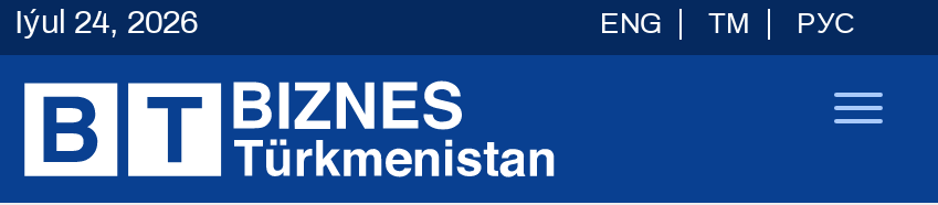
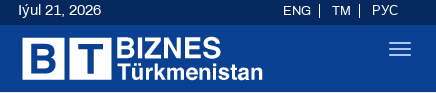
- Iýul 24, 2026
+ Iýul 21, 2026
